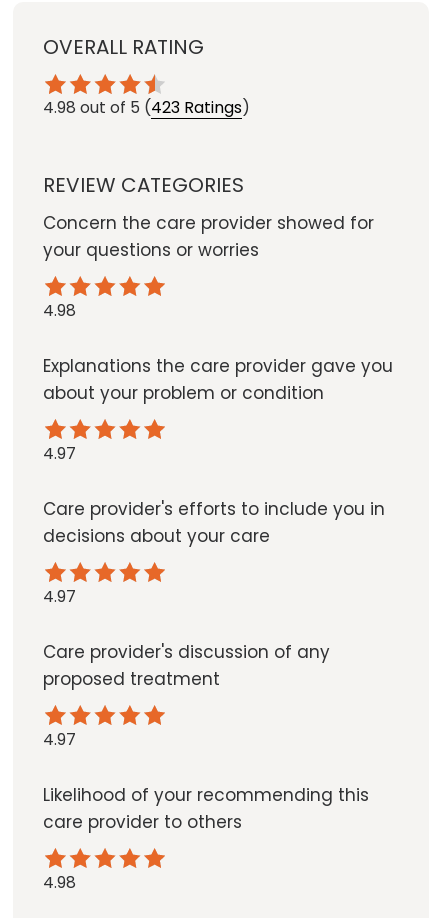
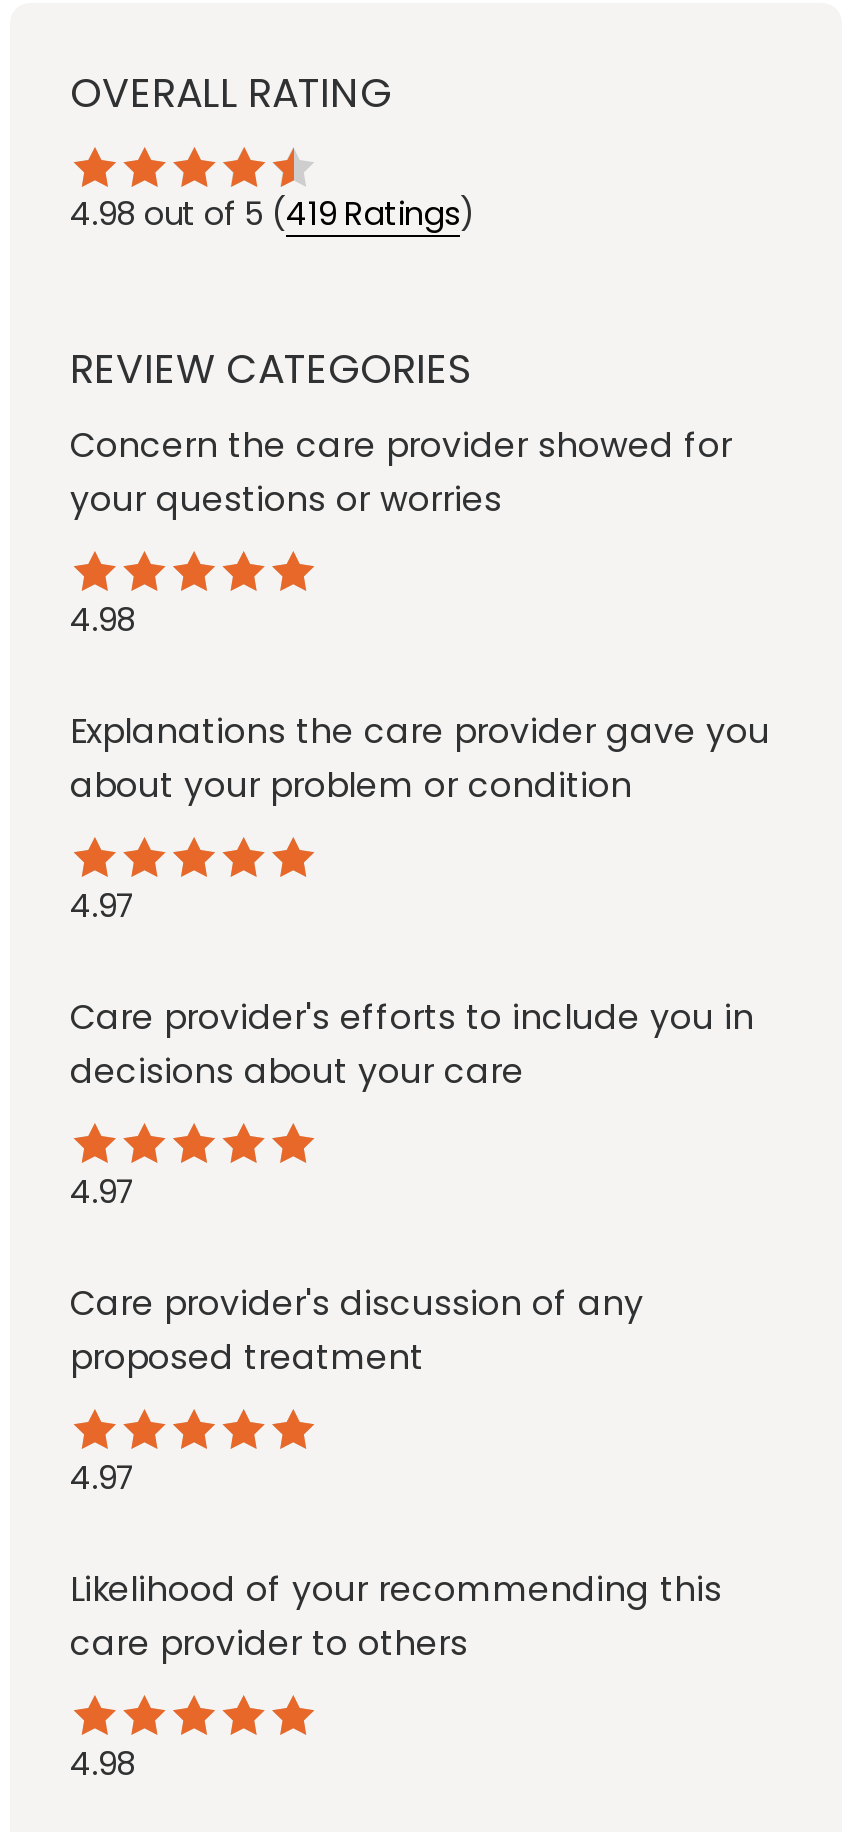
- 4.98 out of 5 (423 Ratings)
+ 4.98 out of 5 (419 Ratings)
